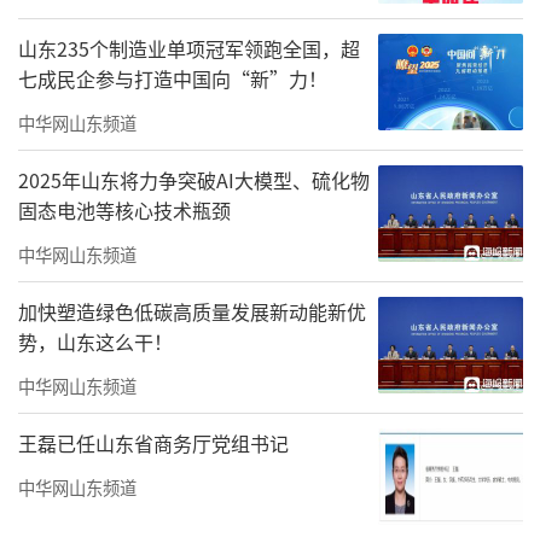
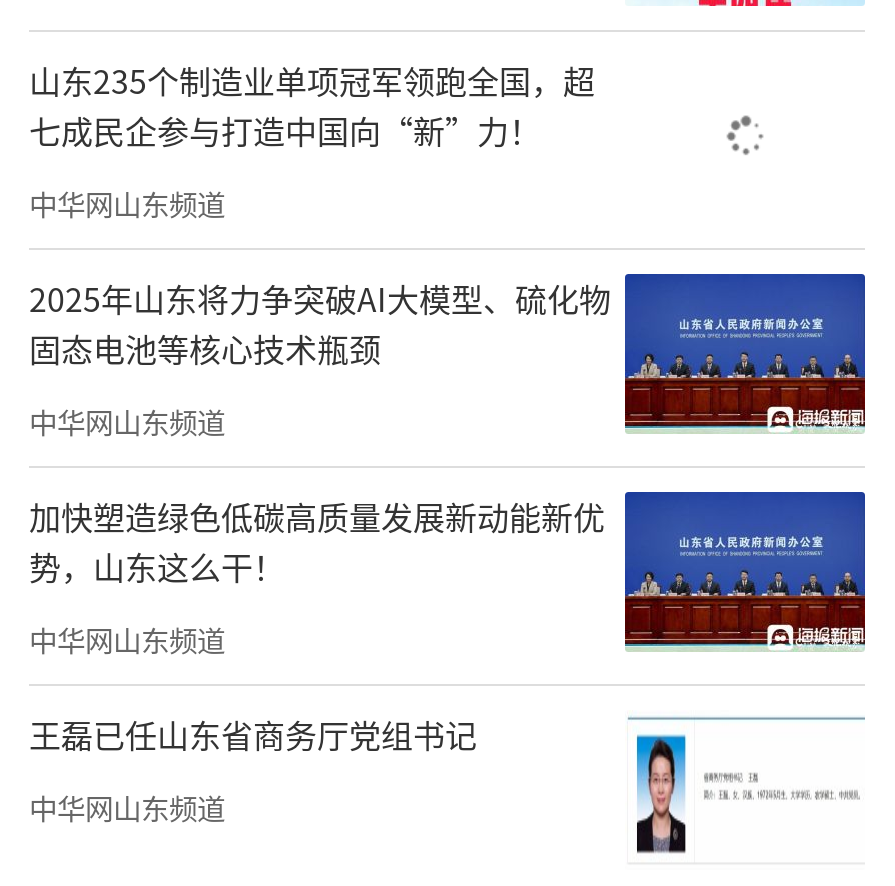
- [image]
